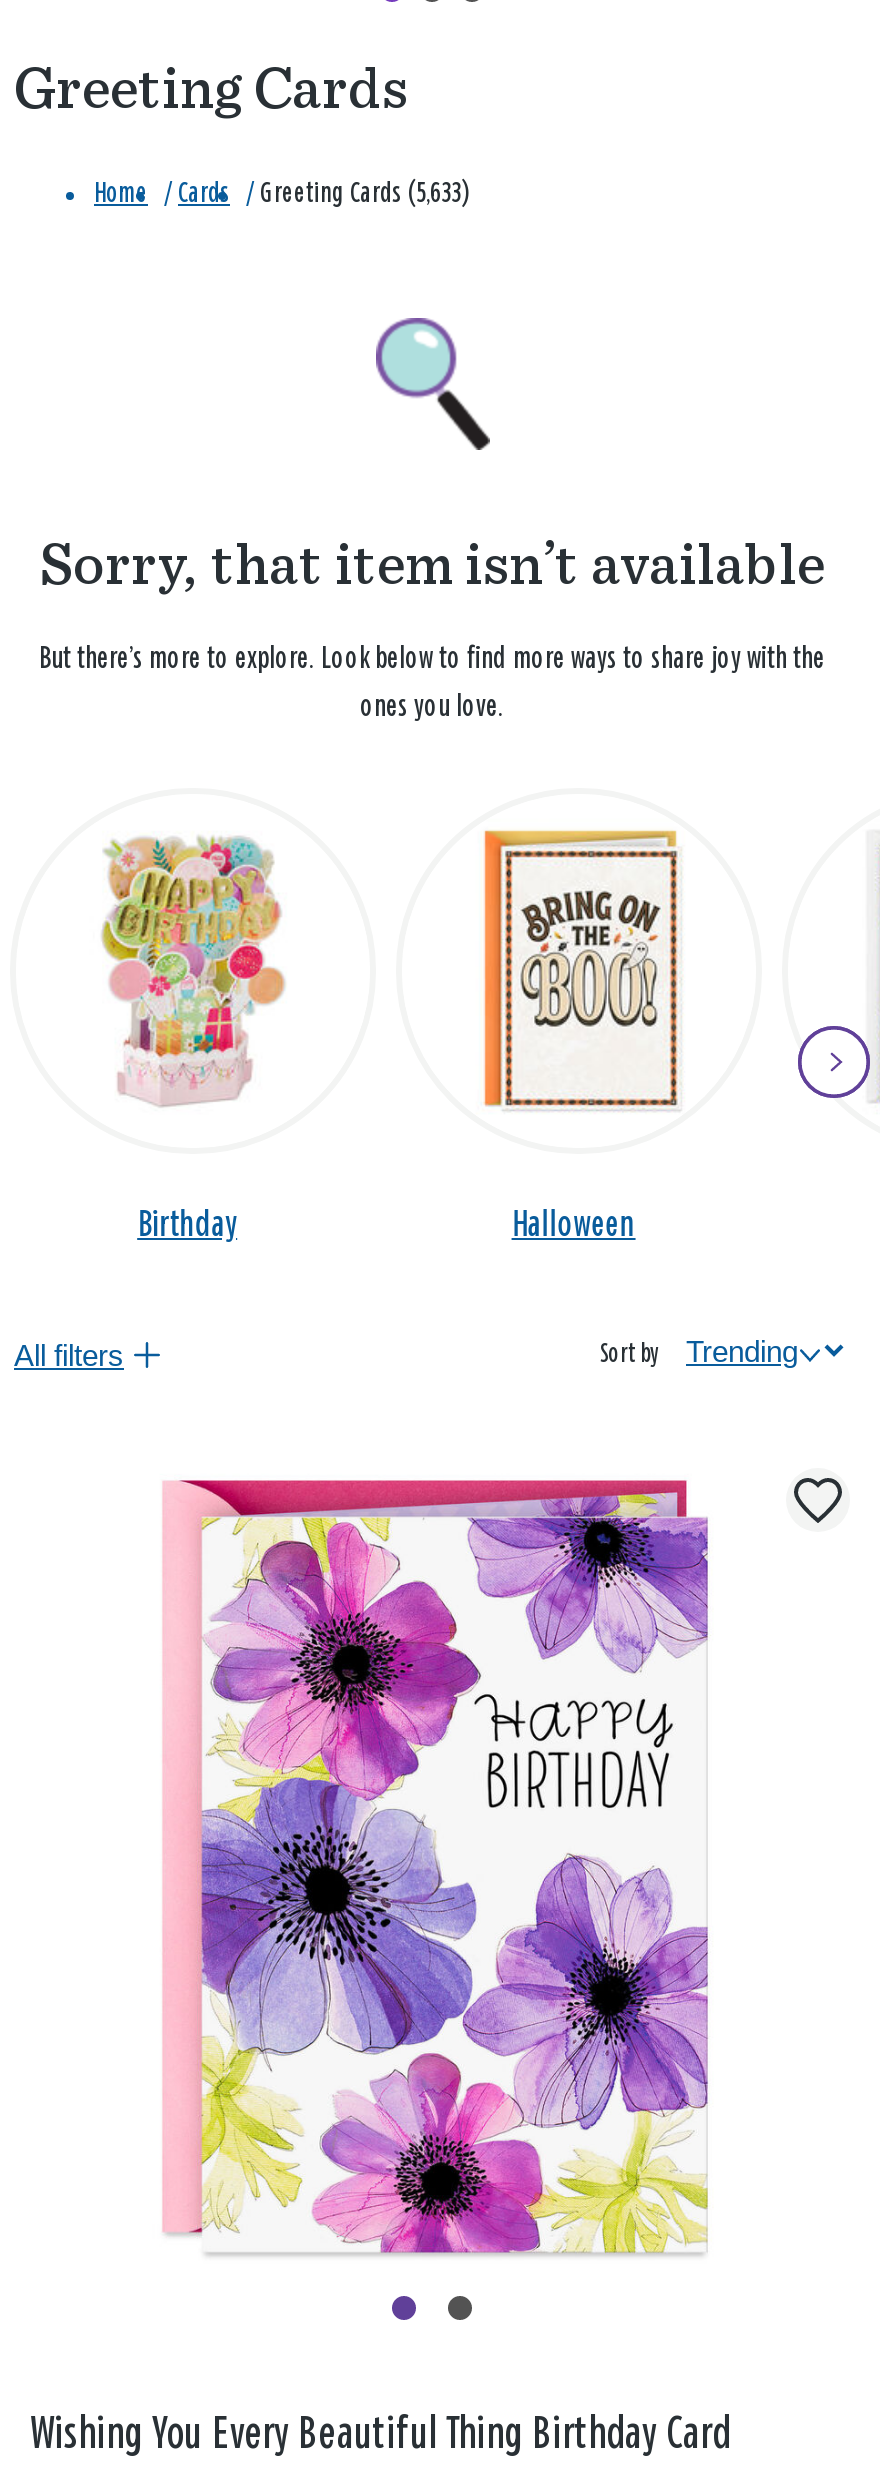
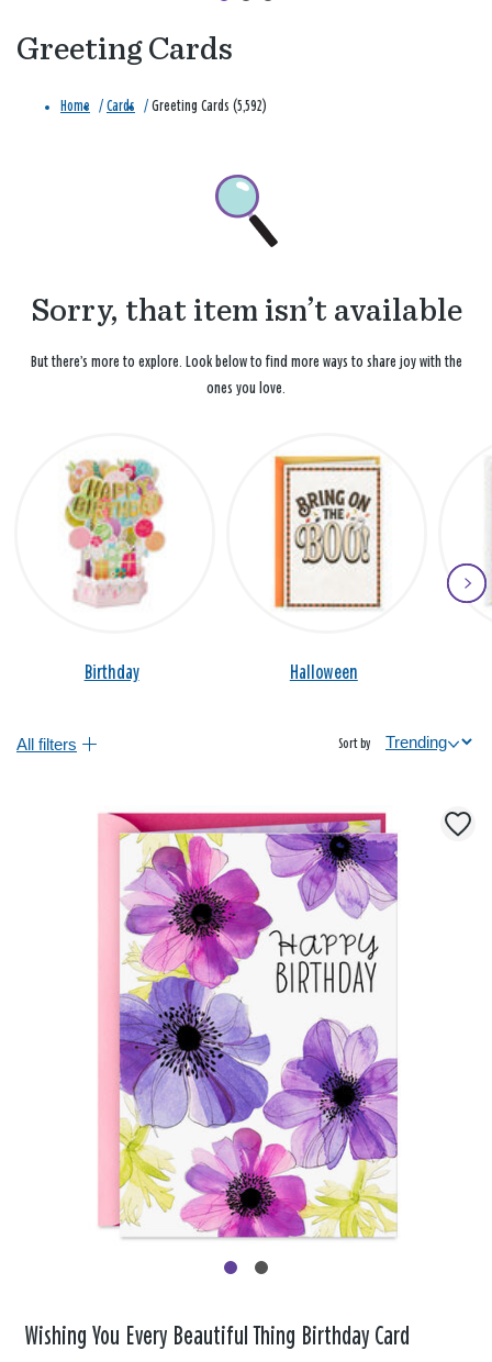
- Home / Cards / Greeting Cards (5,633)
+ Home / Cards / Greeting Cards (5,592)
